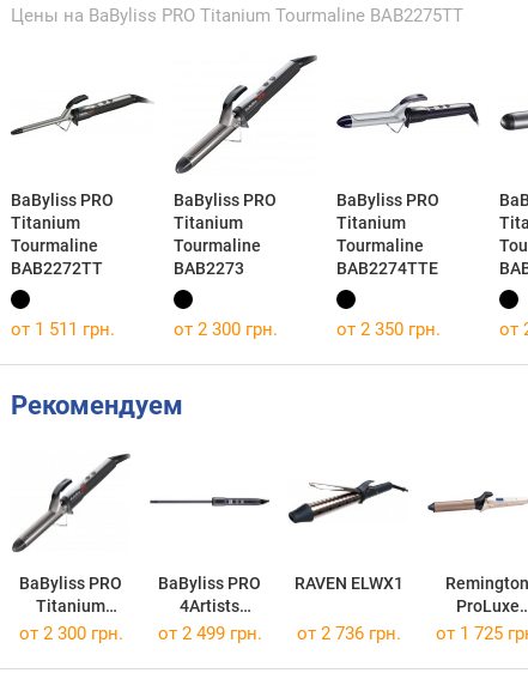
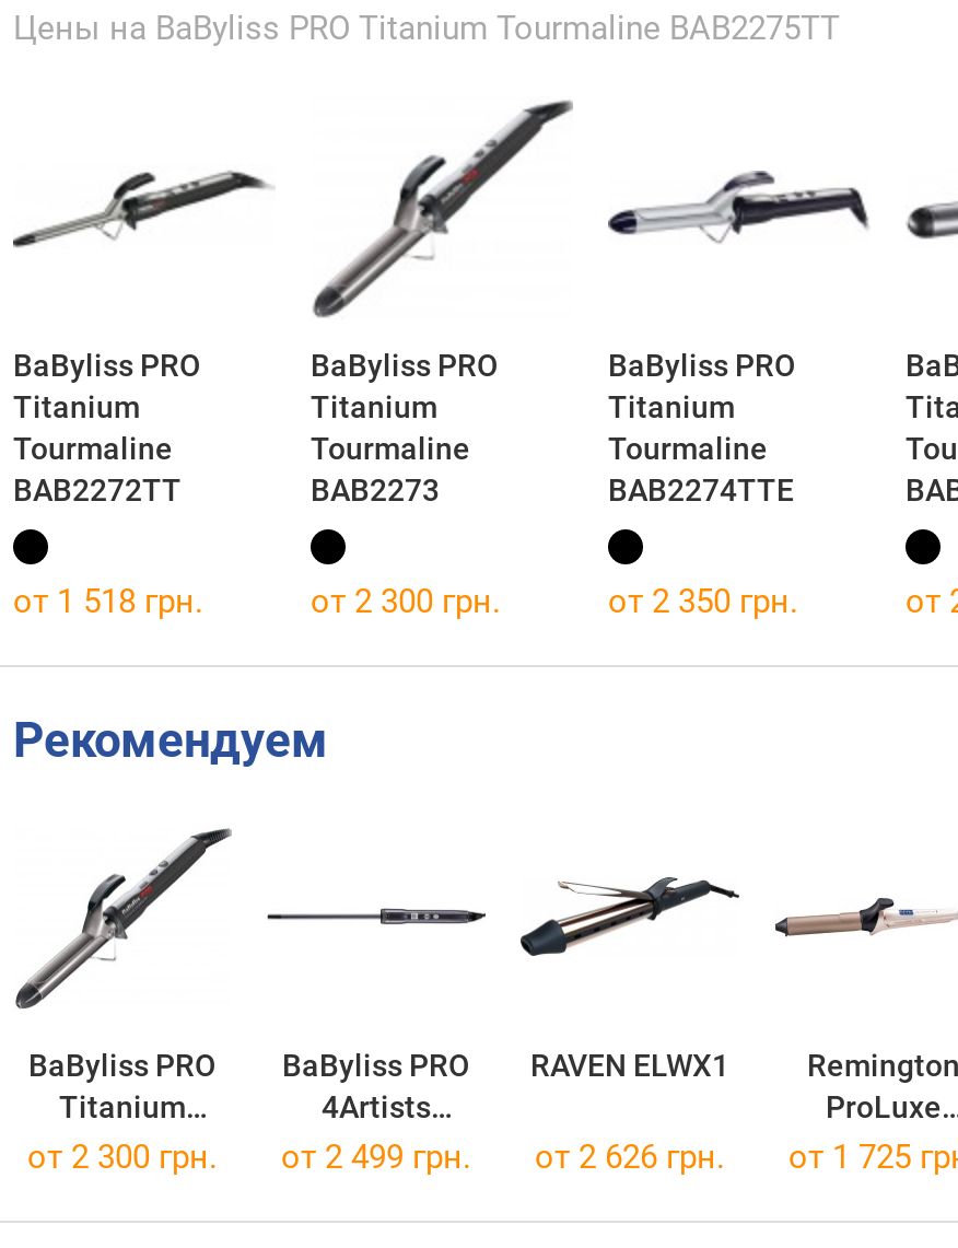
- от 1 511 грн.
+ от 1 518 грн.

- от 2 736 грн.
+ от 2 626 грн.
